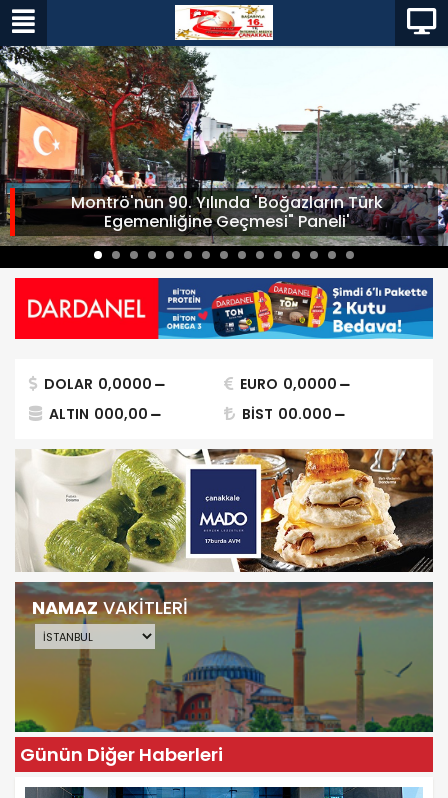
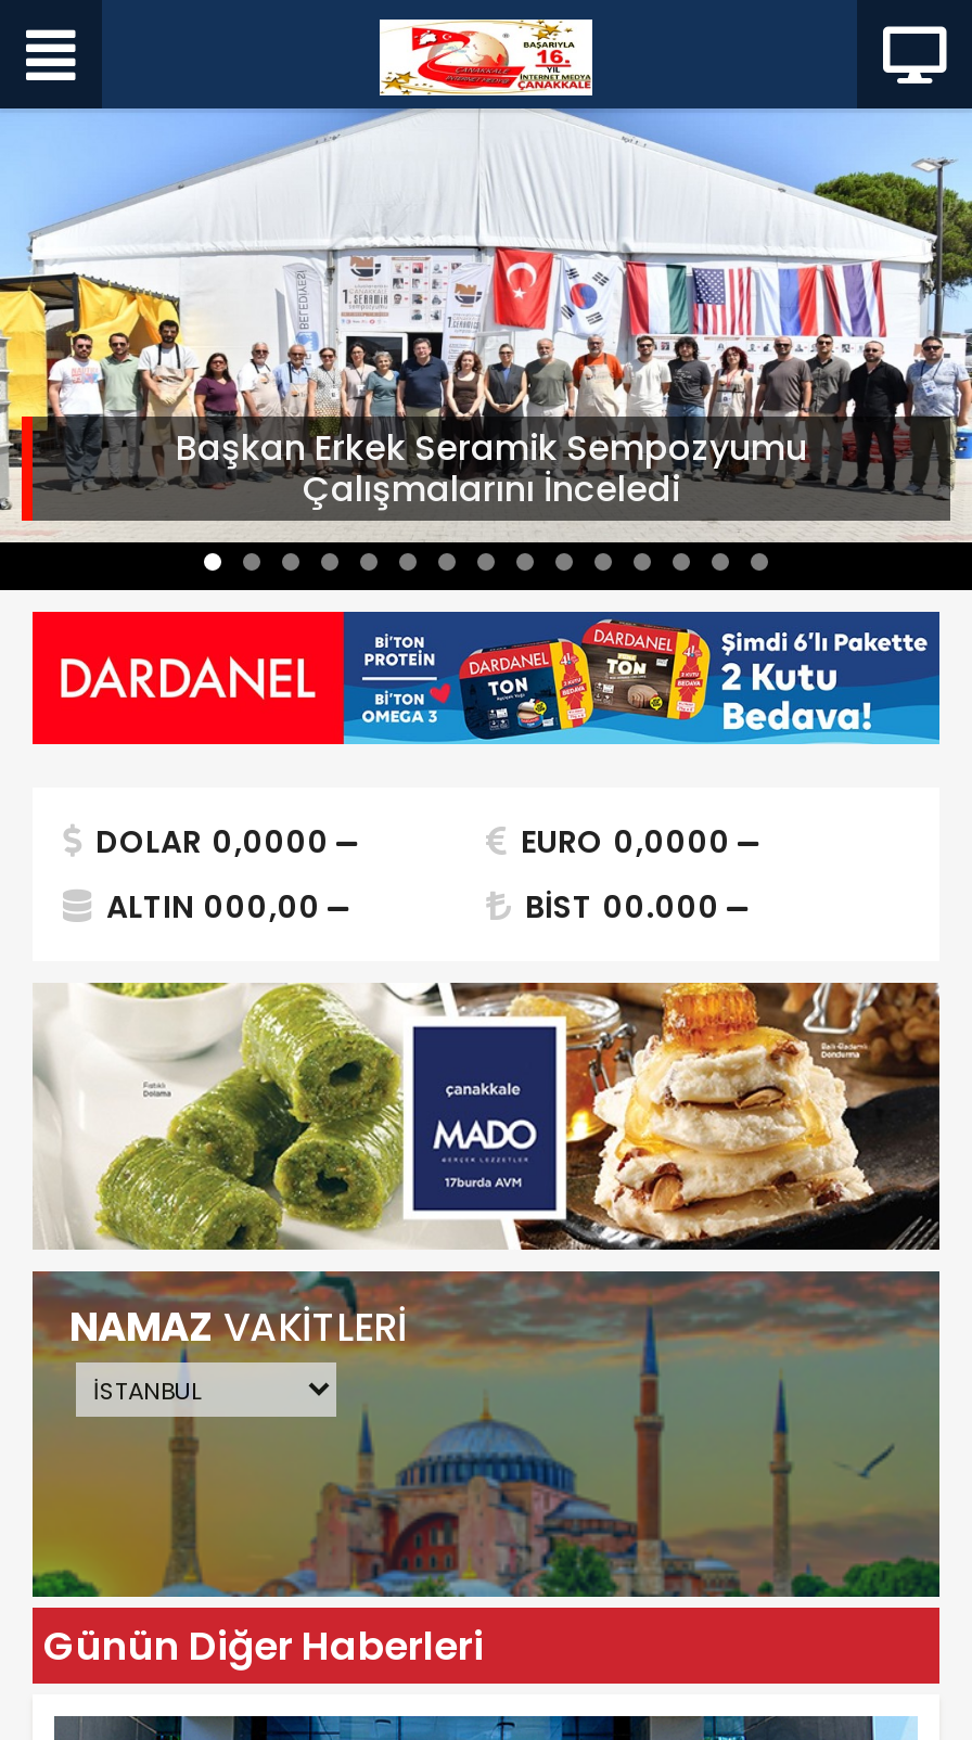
- [image]
- Montrö'nün 90. Yılında 'Boğazların Türk
- Egemenliğine Geçmesi" Paneli'
+ [image]
+ Başkan Erkek Seramik Sempozyumu
+ Çalışmalarını İnceledi
